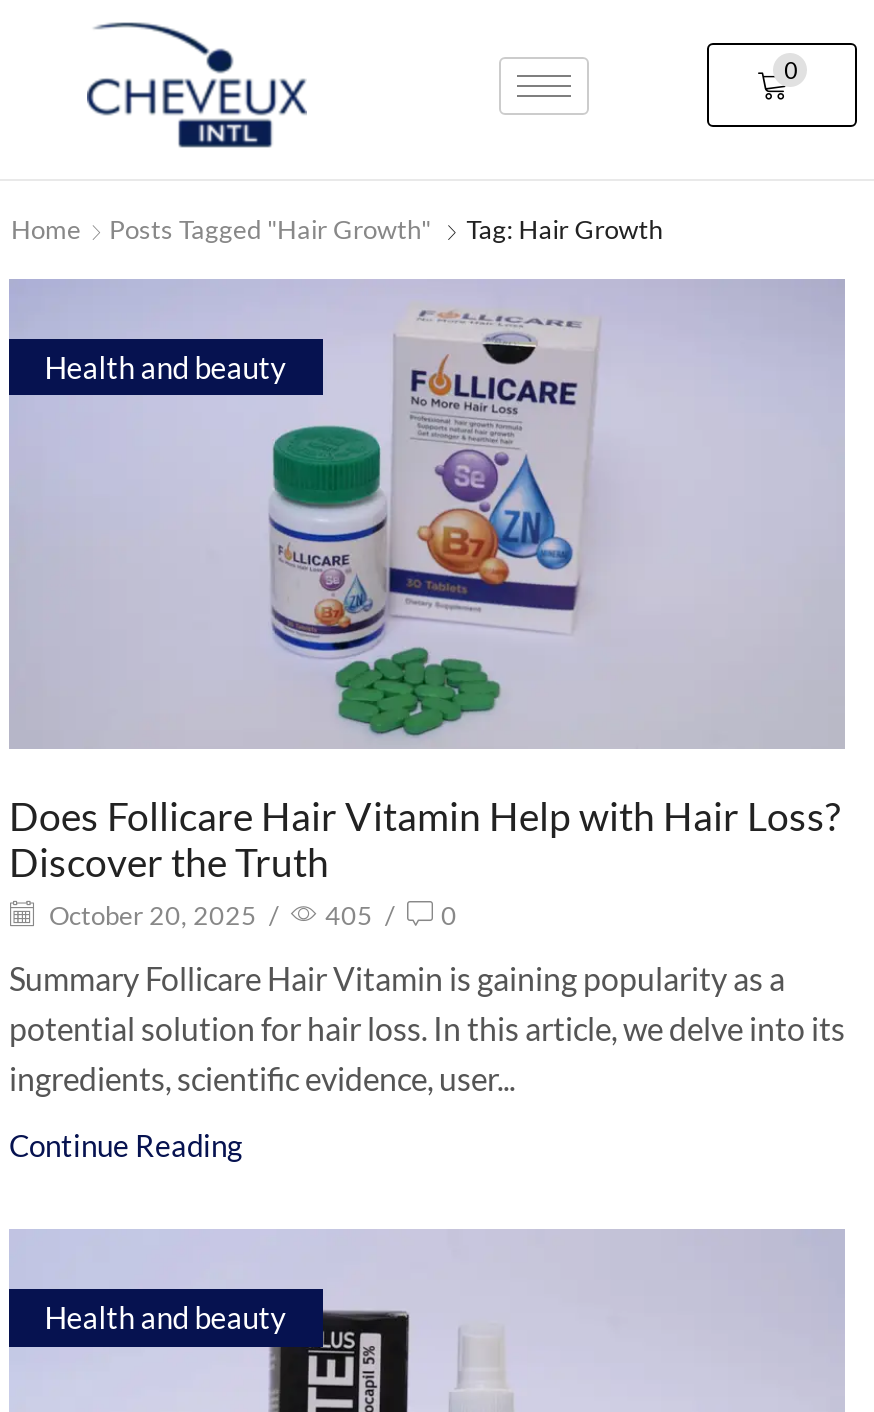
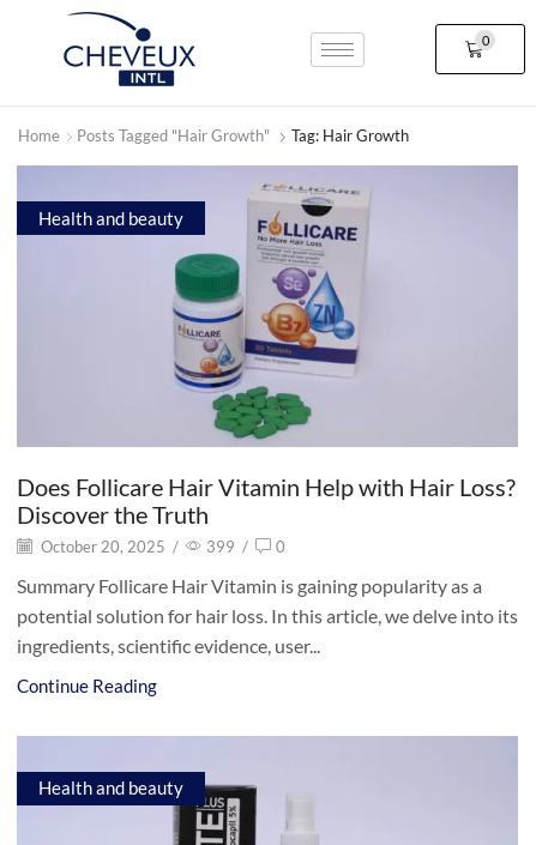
- October 20, 2025 / 405 / 0
+ October 20, 2025 / 399 / 0
